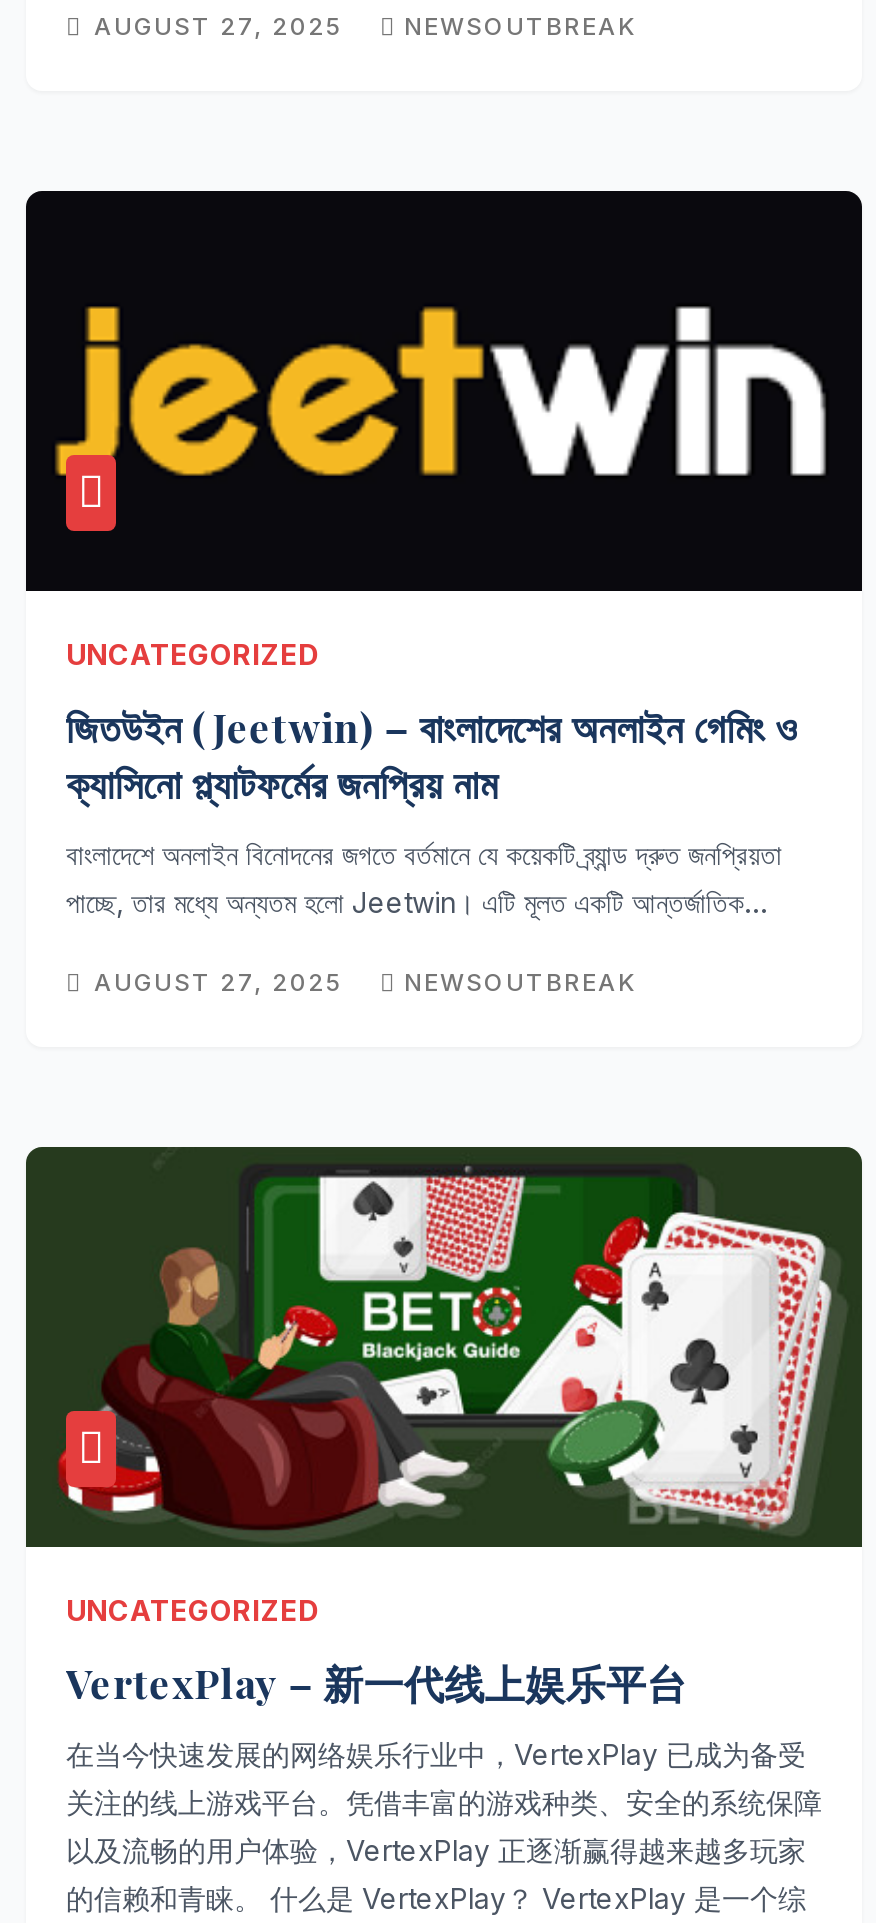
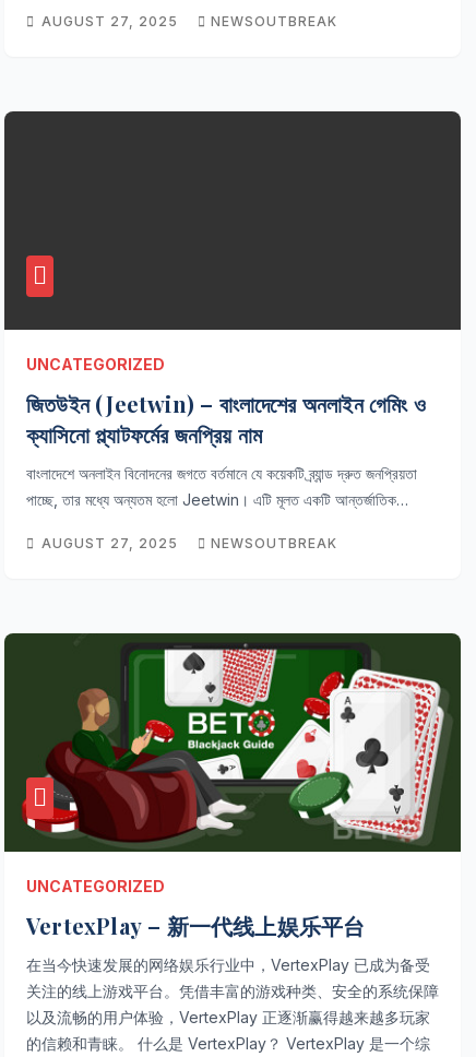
- [image]
